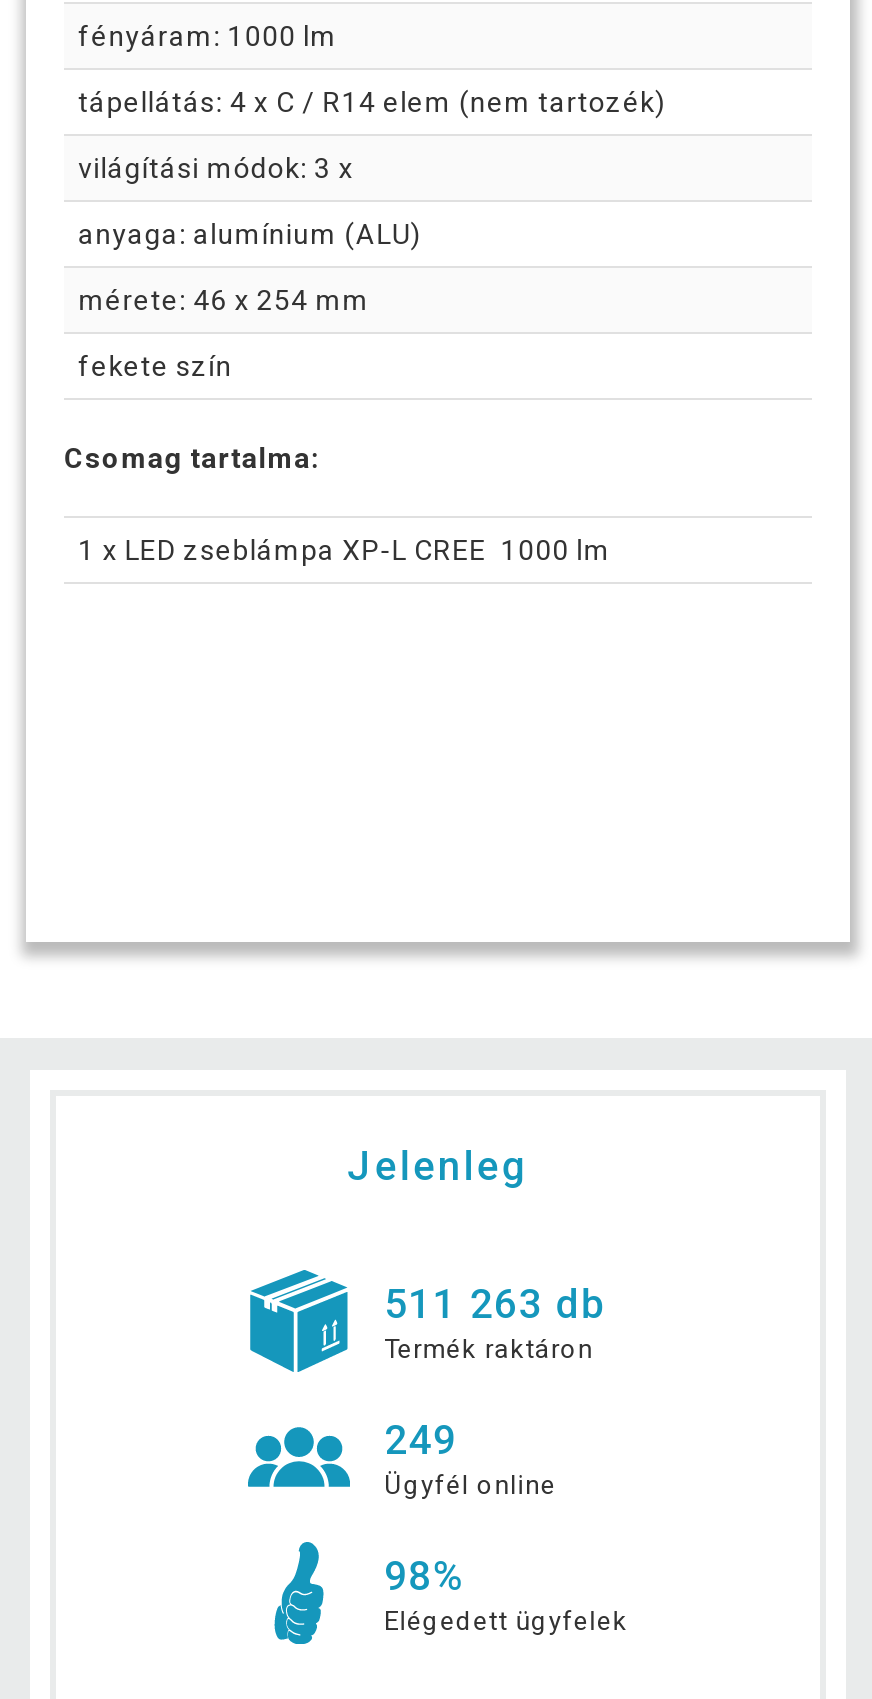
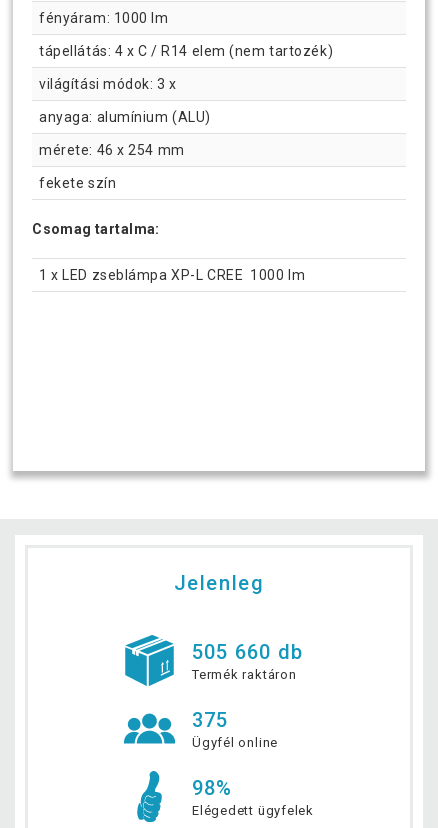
- 511 263 db
+ 505 660 db

- 249
+ 375
